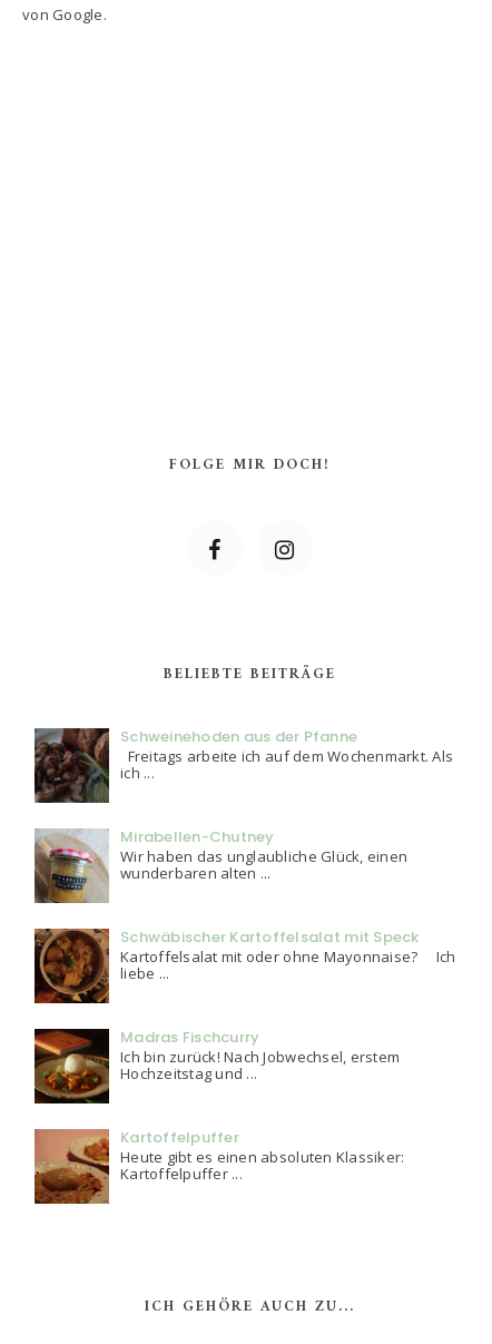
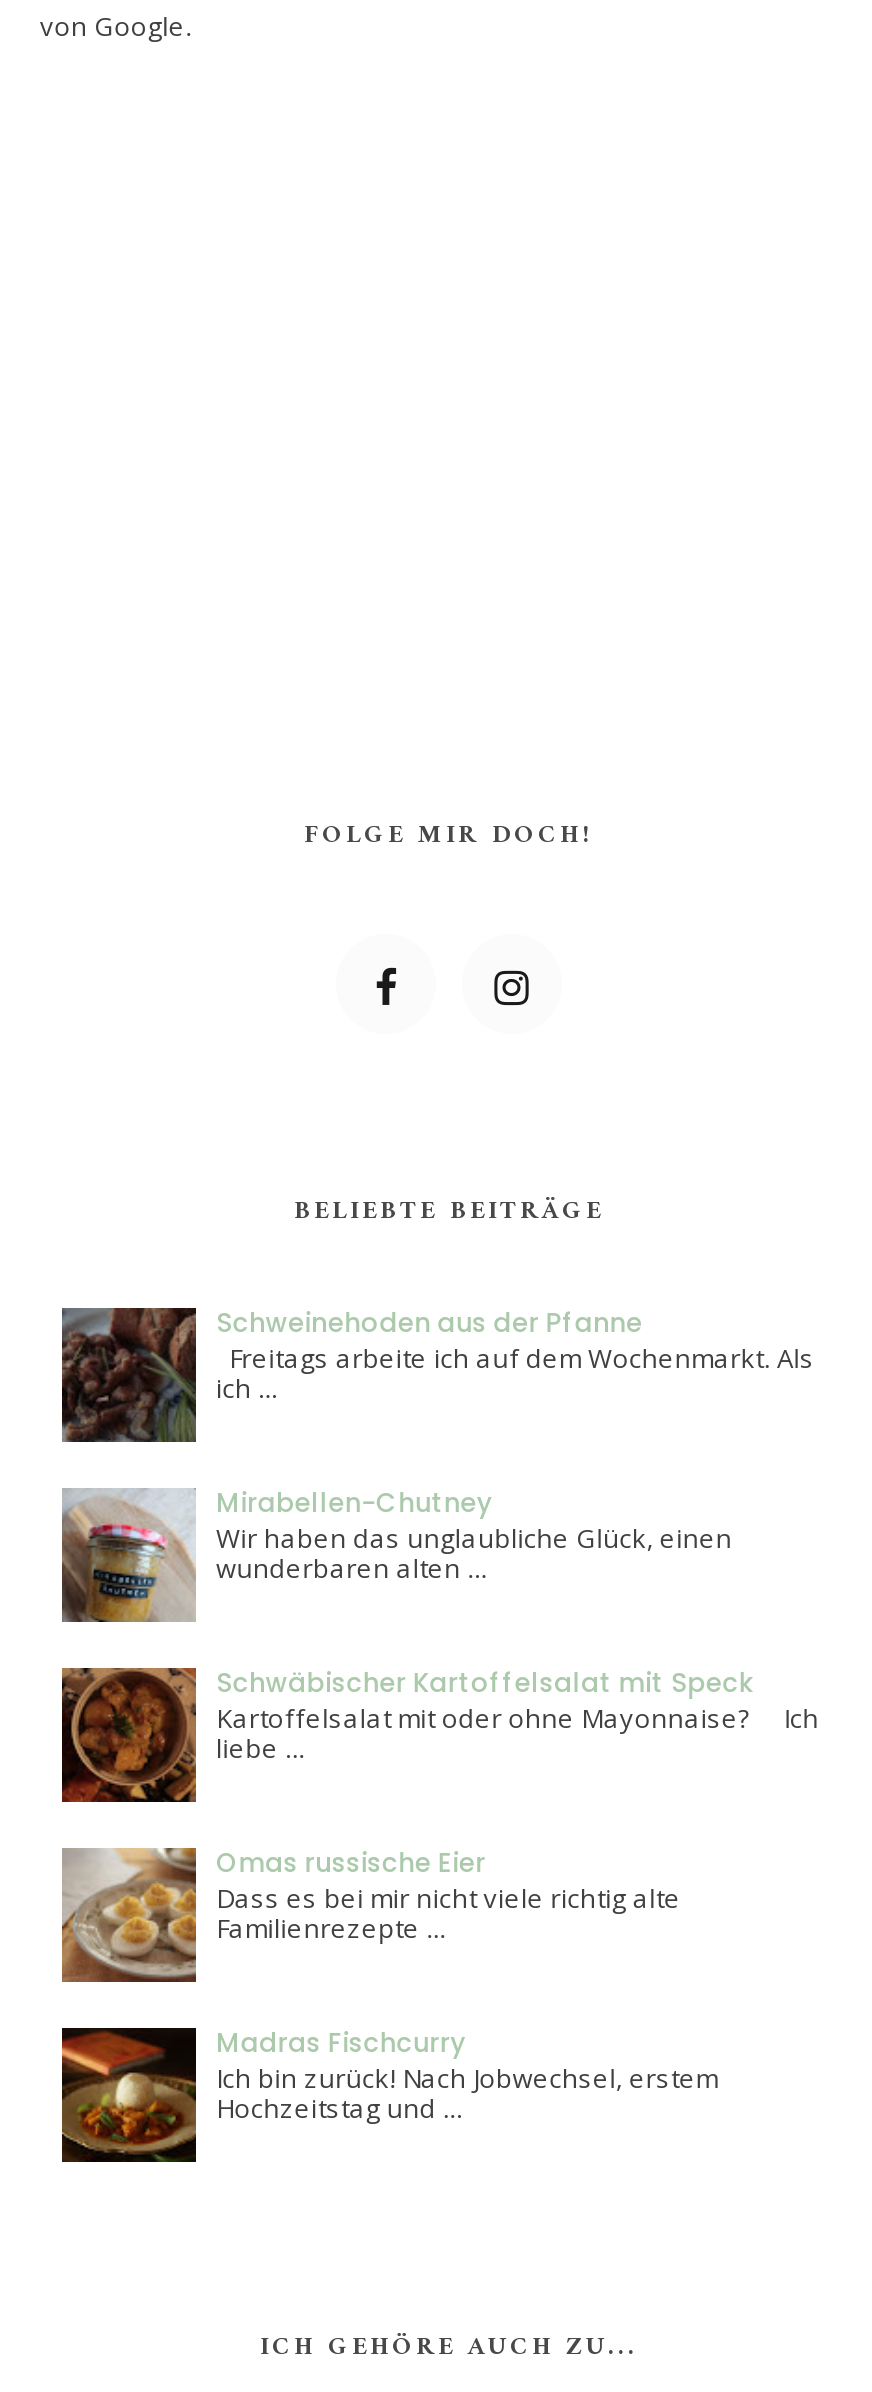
+ [image]
+ Omas russische Eier
+ Dass es bei mir nicht viele richtig alte
+ Familienrezepte ...

moved down: [image] | Madras Fischcurry | Ich bin zurück! Nach Jobwechsel, erstem | Hochzeitstag und ...

- [image]
- Kartoffelpuffer
- Heute gibt es einen absoluten Klassiker:
- Kartoffelpuffer ...
